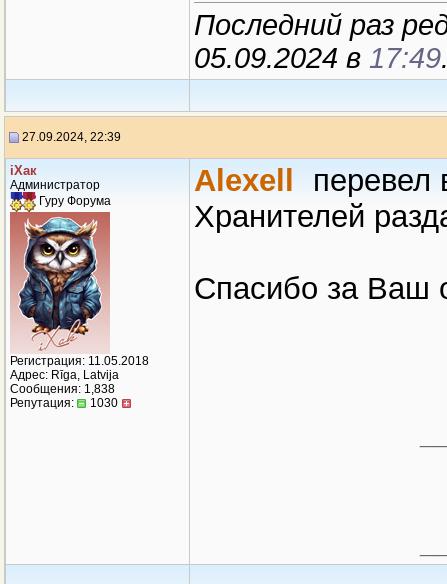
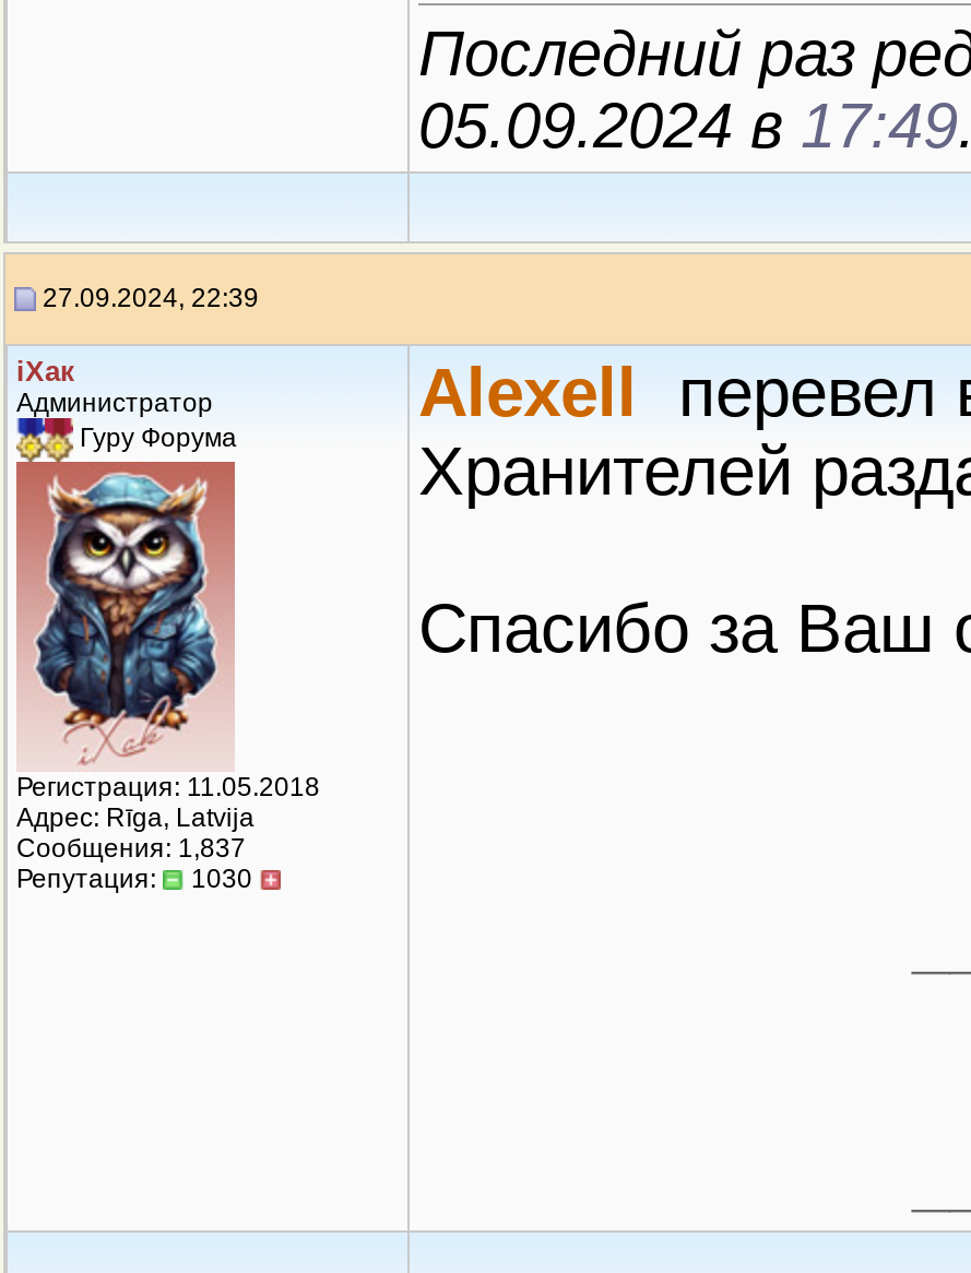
- Сообщения: 1,838
+ Сообщения: 1,837
